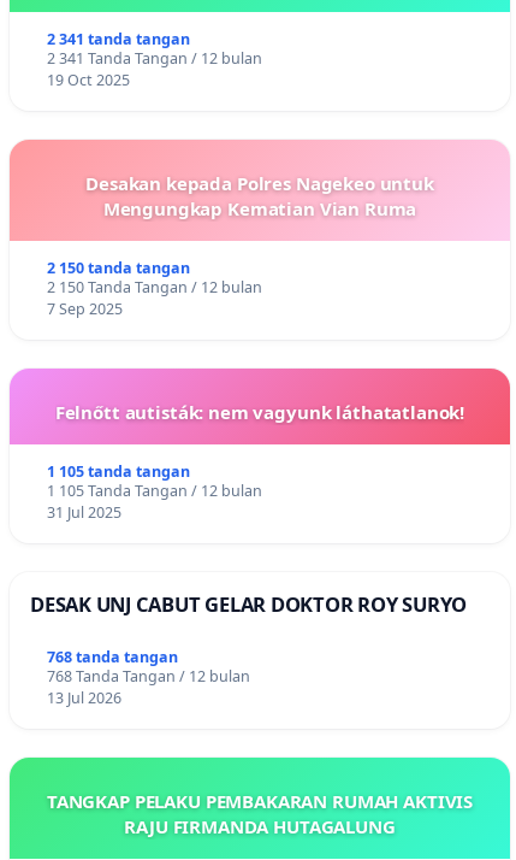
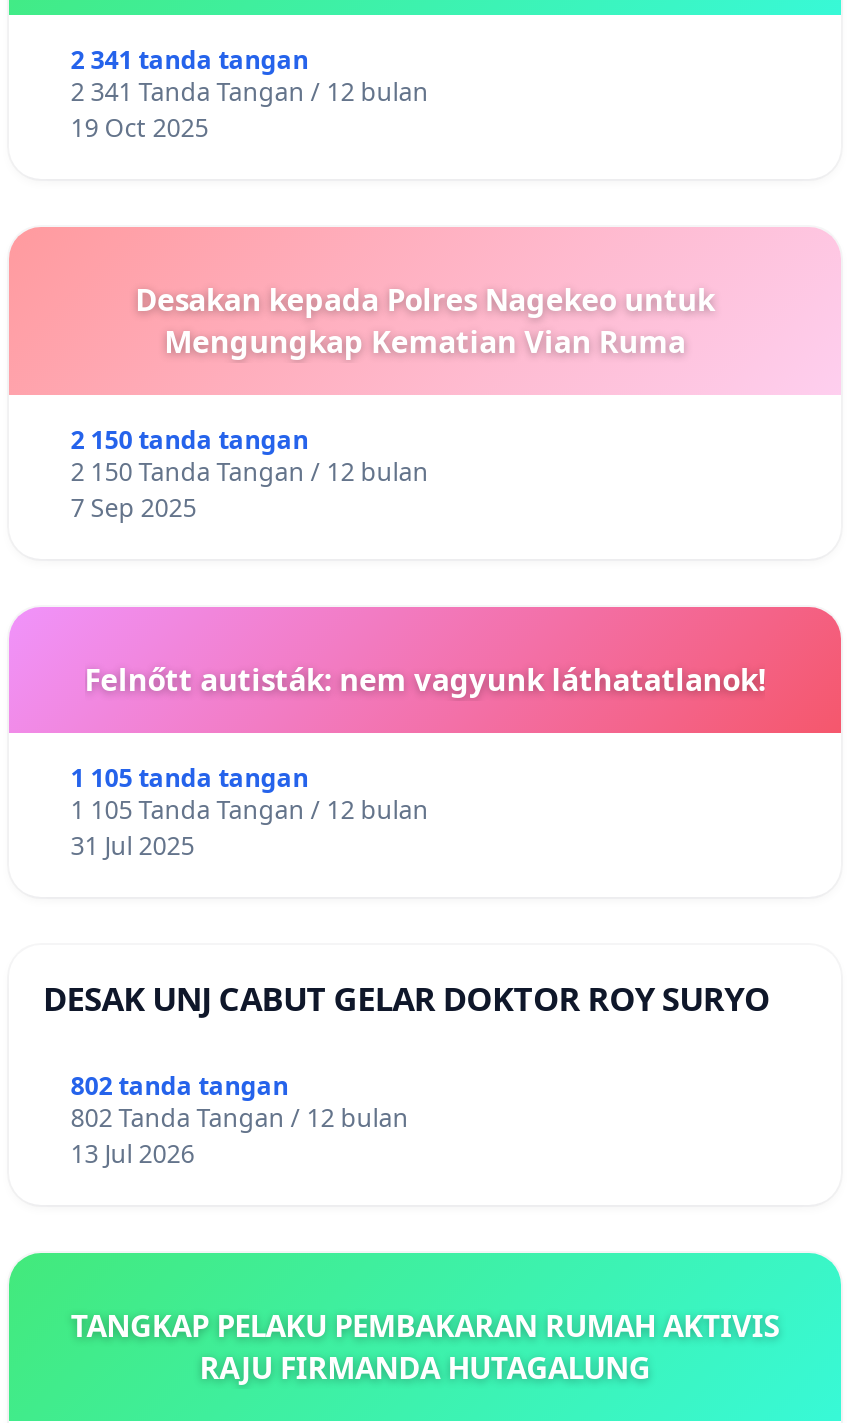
- 768 tanda tangan
+ 802 tanda tangan

- 768 Tanda Tangan / 12 bulan
+ 802 Tanda Tangan / 12 bulan
